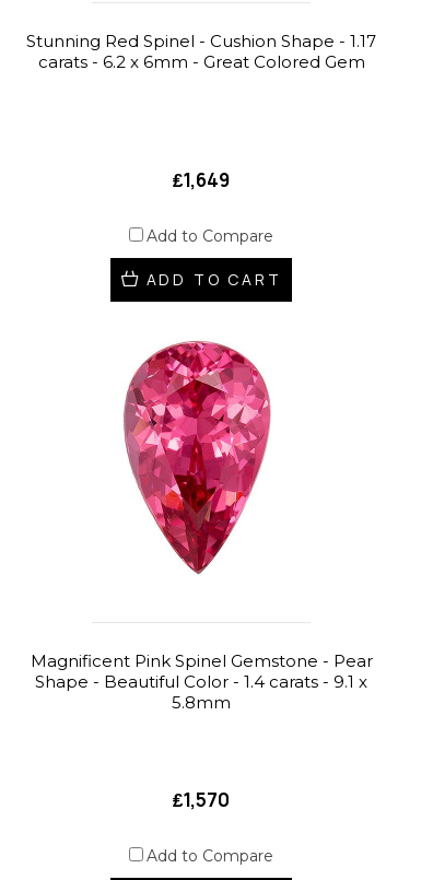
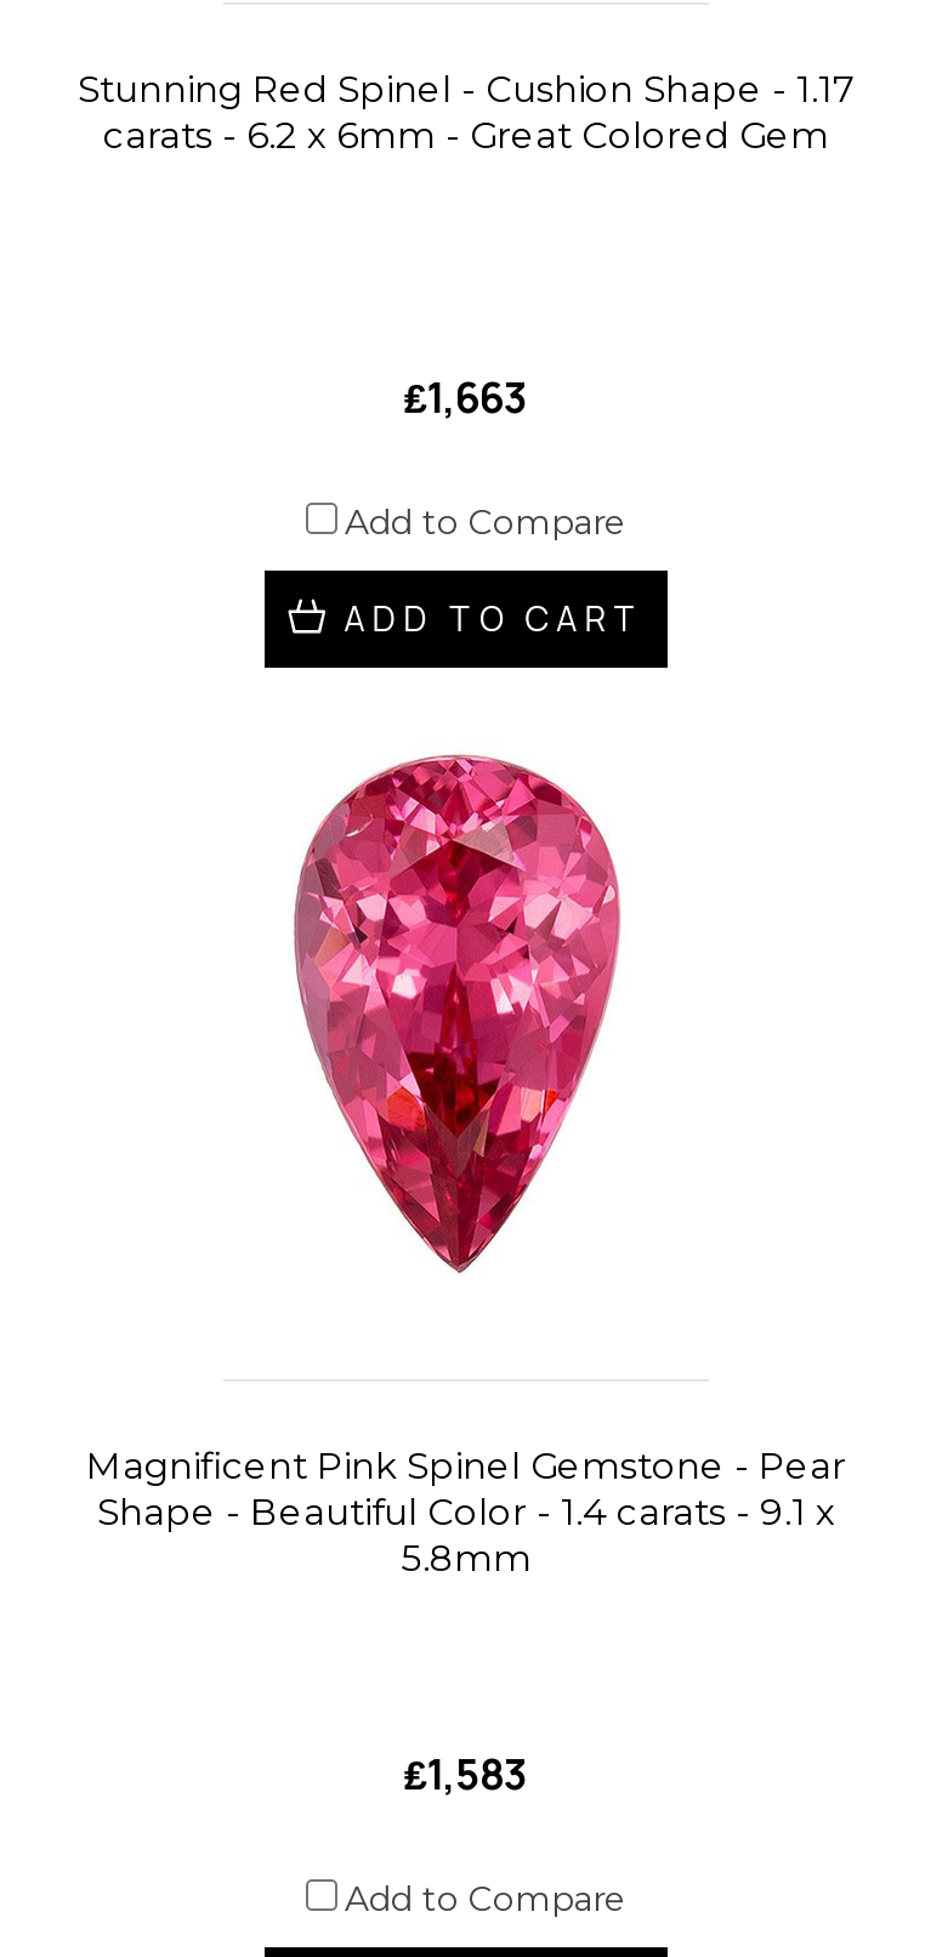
- ₤1,649
+ ₤1,663

- ₤1,570
+ ₤1,583
